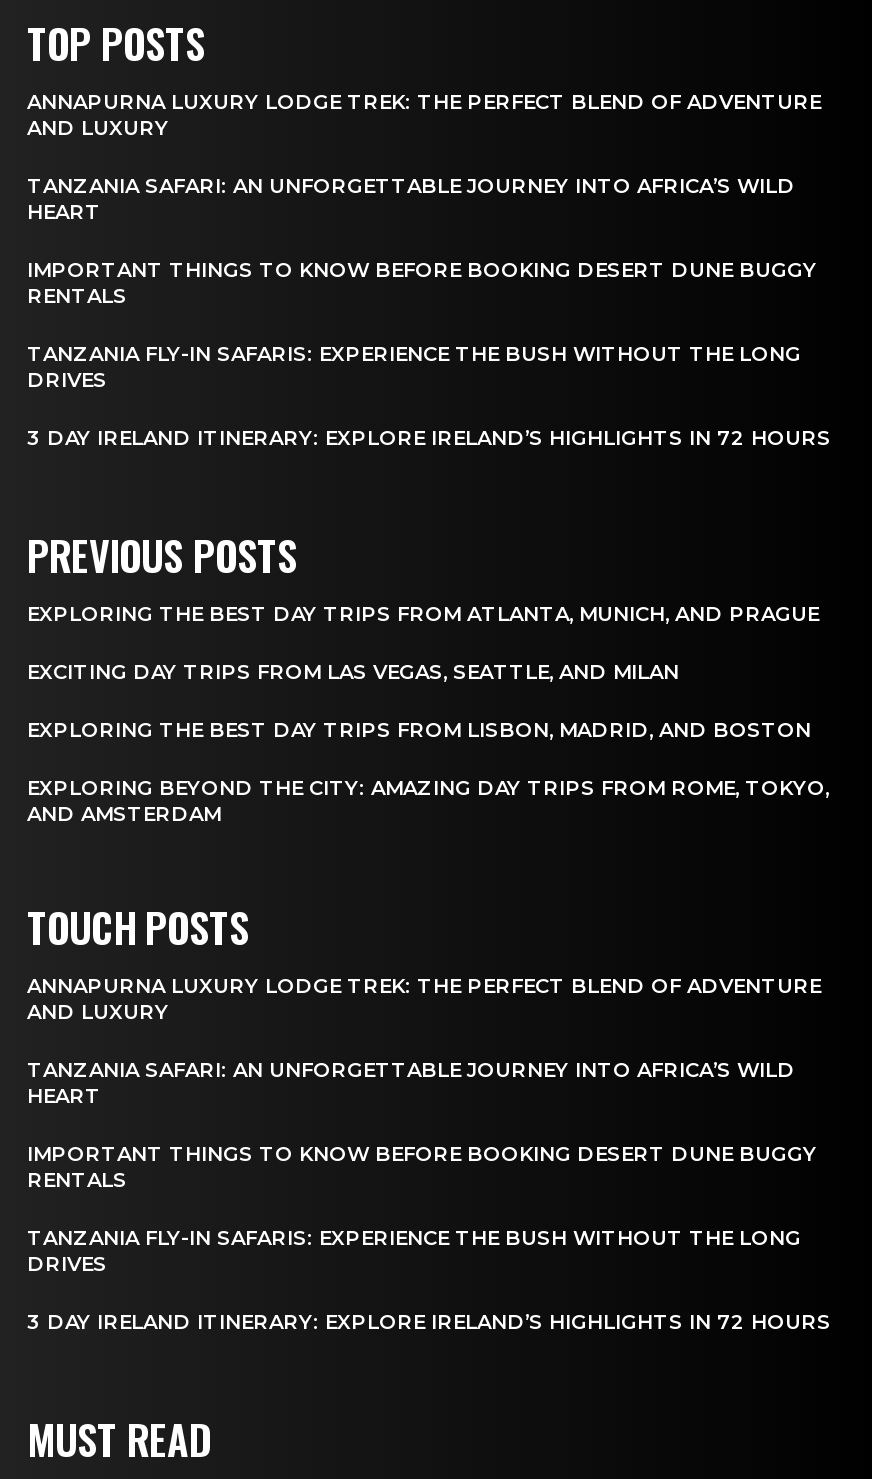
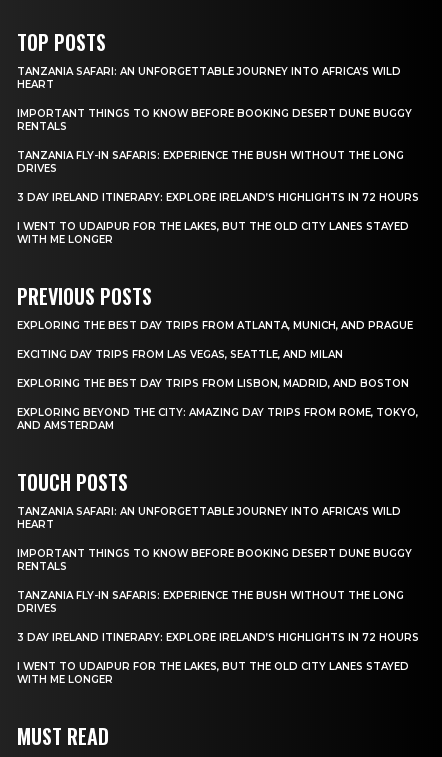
- ANNAPURNA LUXURY LODGE TREK: THE PERFECT BLEND OF ADVENTURE
- AND LUXURY

moved up: TANZANIA SAFARI: AN UNFORGETTABLE JOURNEY INTO AFRICA’S WILD | HEART | IMPORTANT THINGS TO KNOW BEFORE BOOKING DESERT DUNE BUGGY | RENTALS | TANZANIA FLY-IN SAFARIS: EXPERIENCE THE BUSH WITHOUT THE LONG | DRIVES | 3 DAY IRELAND ITINERARY: EXPLORE IRELAND’S HIGHLIGHTS IN 72 HOURS

+ I WENT TO UDAIPUR FOR THE LAKES, BUT THE OLD CITY LANES STAYED
+ WITH ME LONGER

- ANNAPURNA LUXURY LODGE TREK: THE PERFECT BLEND OF ADVENTURE
- AND LUXURY

moved up: TANZANIA SAFARI: AN UNFORGETTABLE JOURNEY INTO AFRICA’S WILD | HEART | IMPORTANT THINGS TO KNOW BEFORE BOOKING DESERT DUNE BUGGY | RENTALS | TANZANIA FLY-IN SAFARIS: EXPERIENCE THE BUSH WITHOUT THE LONG | DRIVES | 3 DAY IRELAND ITINERARY: EXPLORE IRELAND’S HIGHLIGHTS IN 72 HOURS

+ I WENT TO UDAIPUR FOR THE LAKES, BUT THE OLD CITY LANES STAYED
+ WITH ME LONGER
